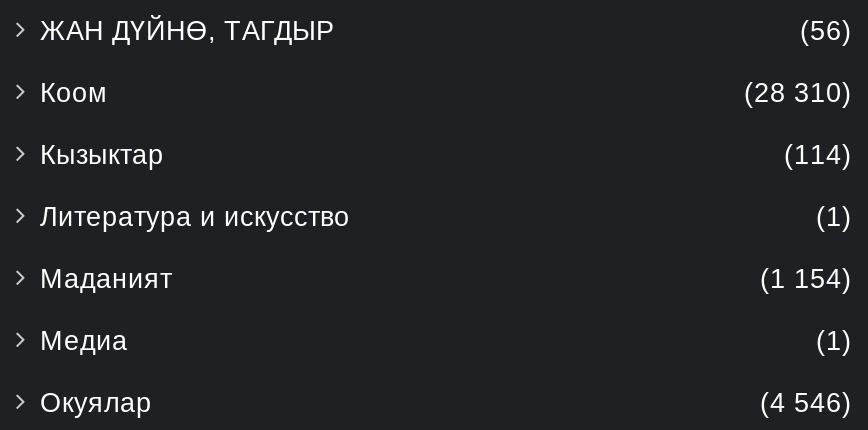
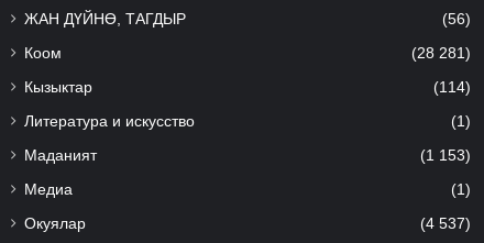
- (28 310)
+ (28 281)

- (1 154)
+ (1 153)

- (4 546)
+ (4 537)
